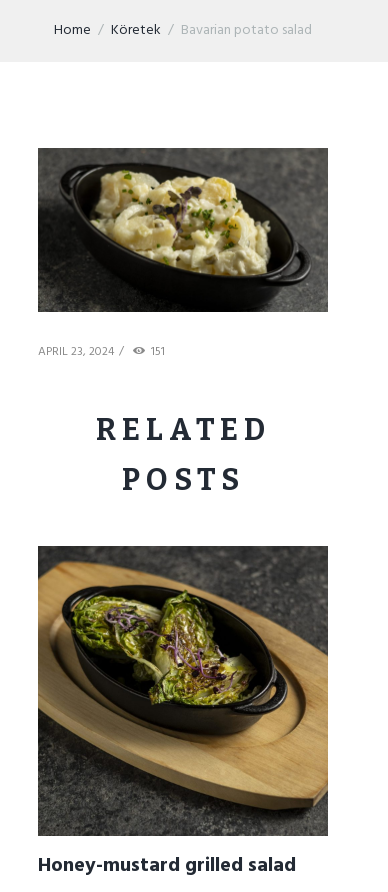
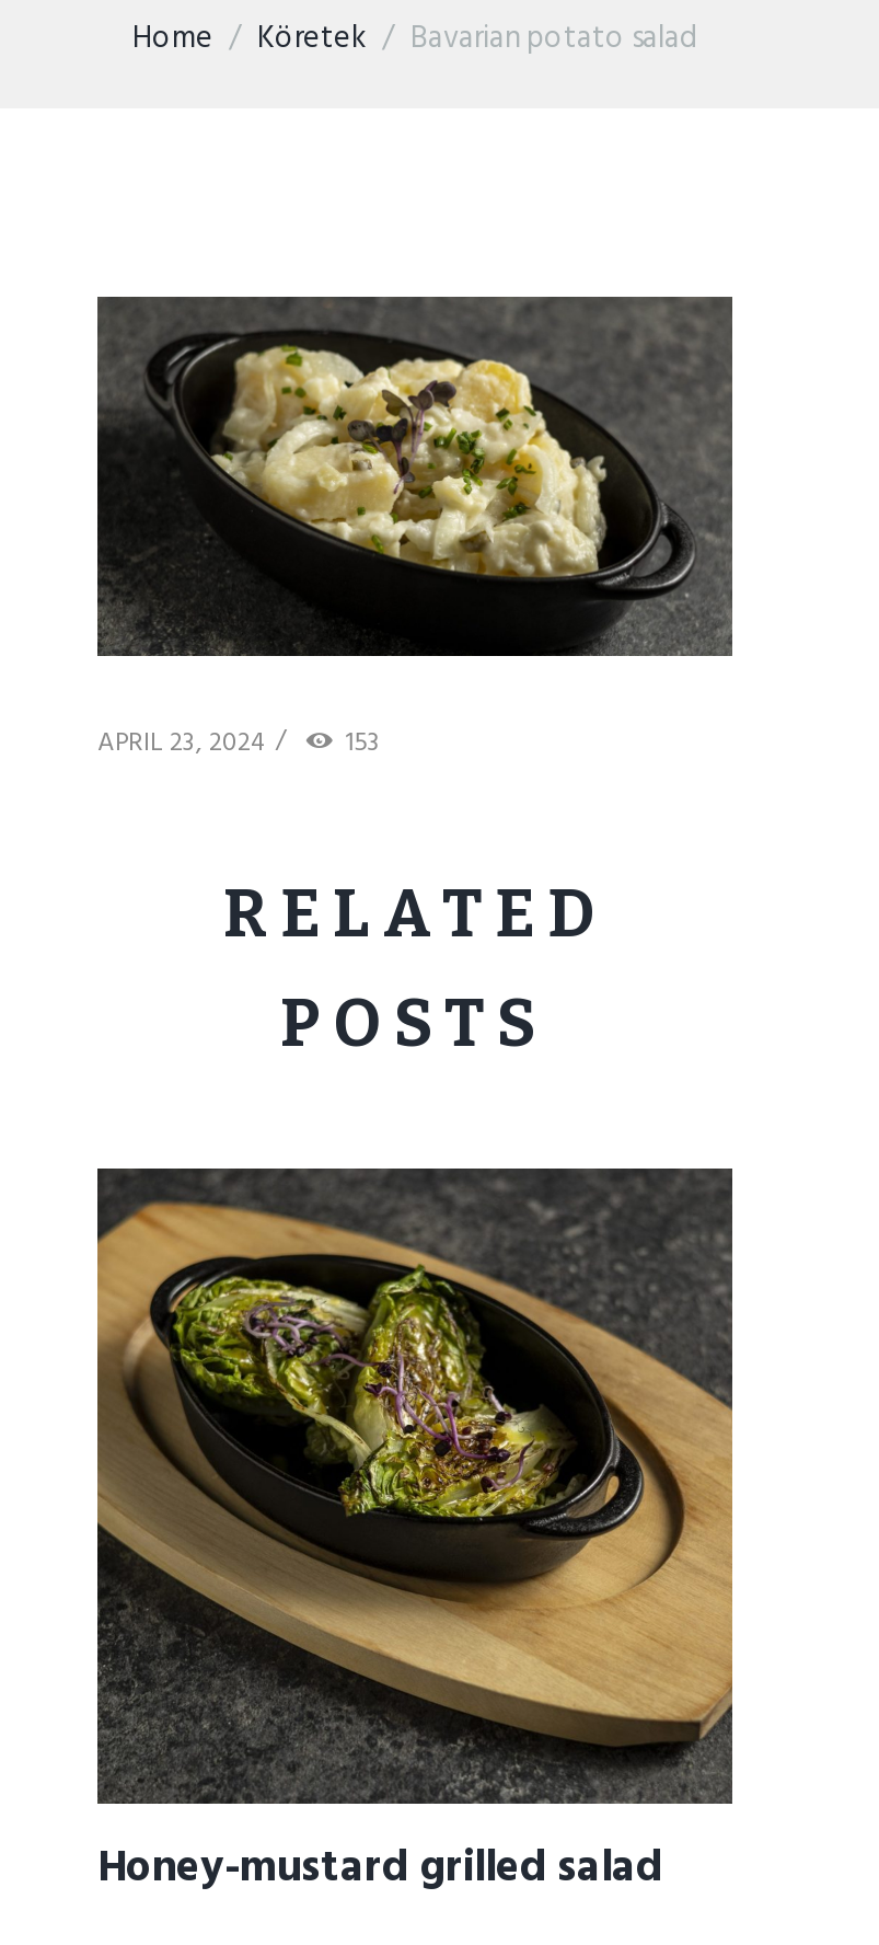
- APRIL 23, 2024 151
+ APRIL 23, 2024 153
